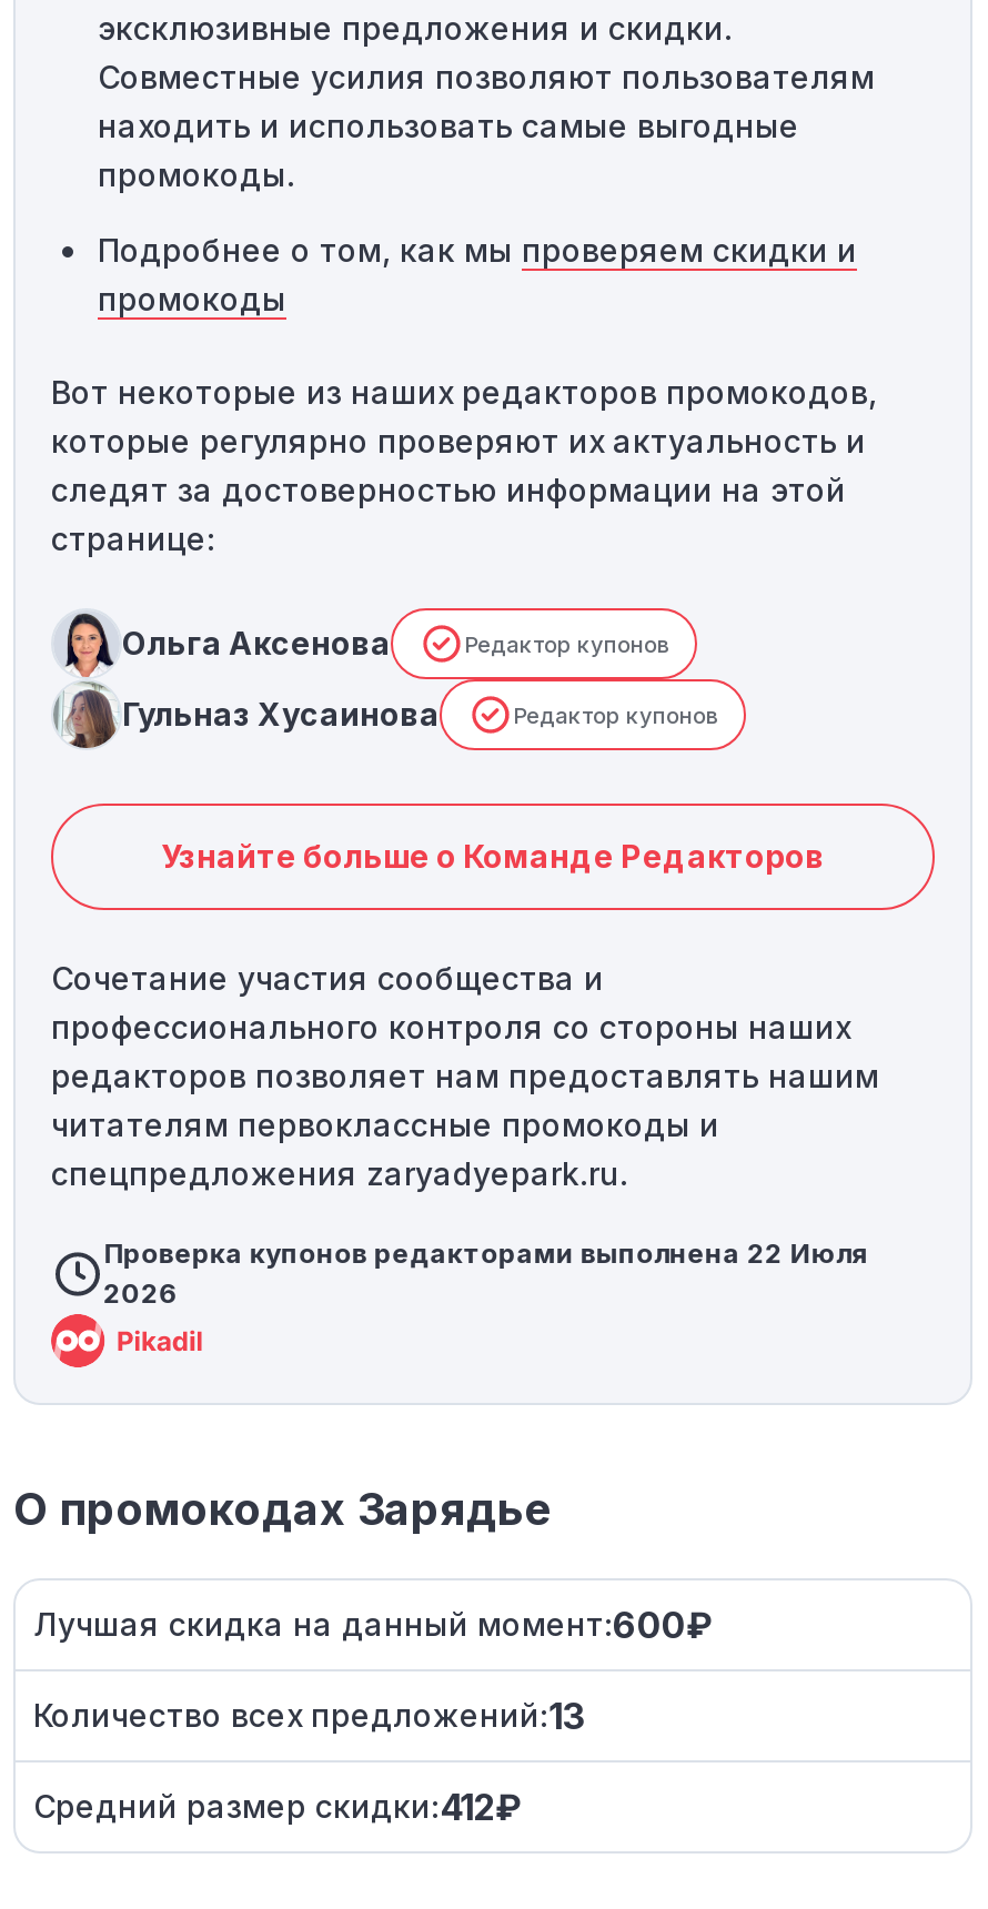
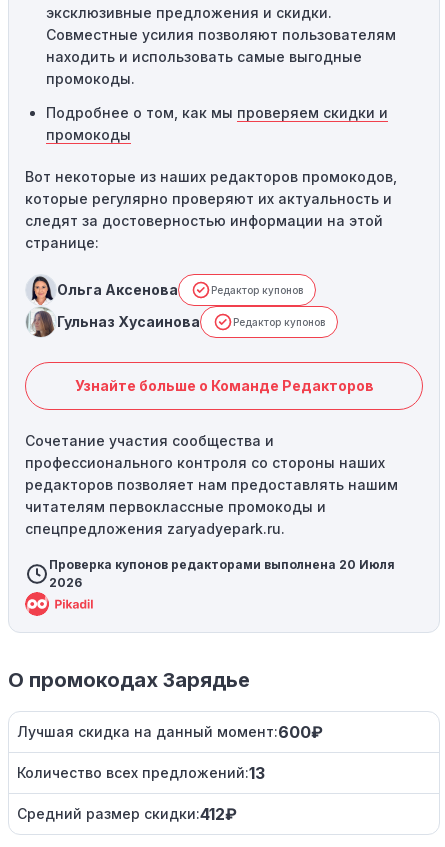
- Проверка купонов редакторами выполнена 22 Июля
+ Проверка купонов редакторами выполнена 20 Июля
